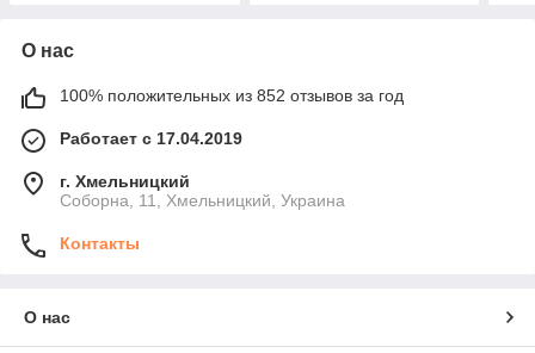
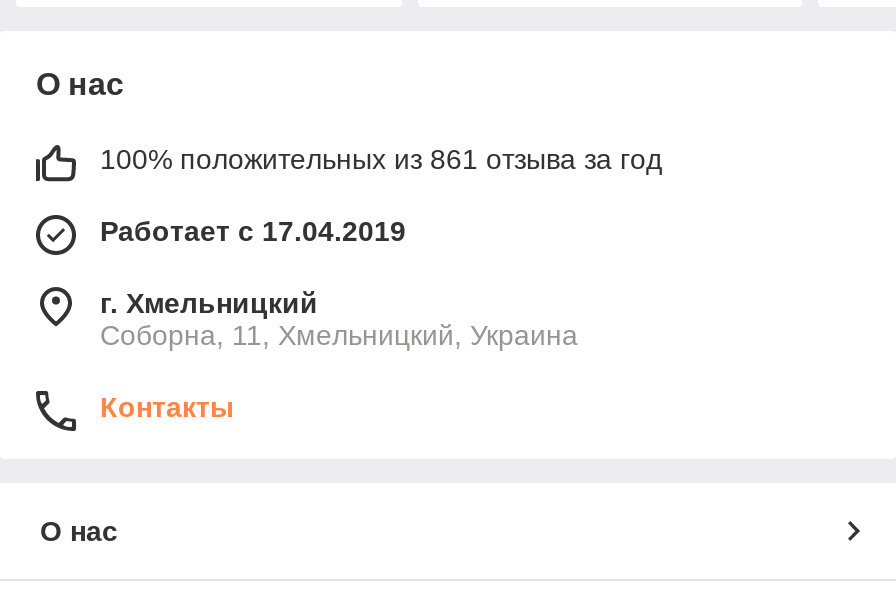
- 100% положительных из 852 отзывов за год
+ 100% положительных из 861 отзыва за год
